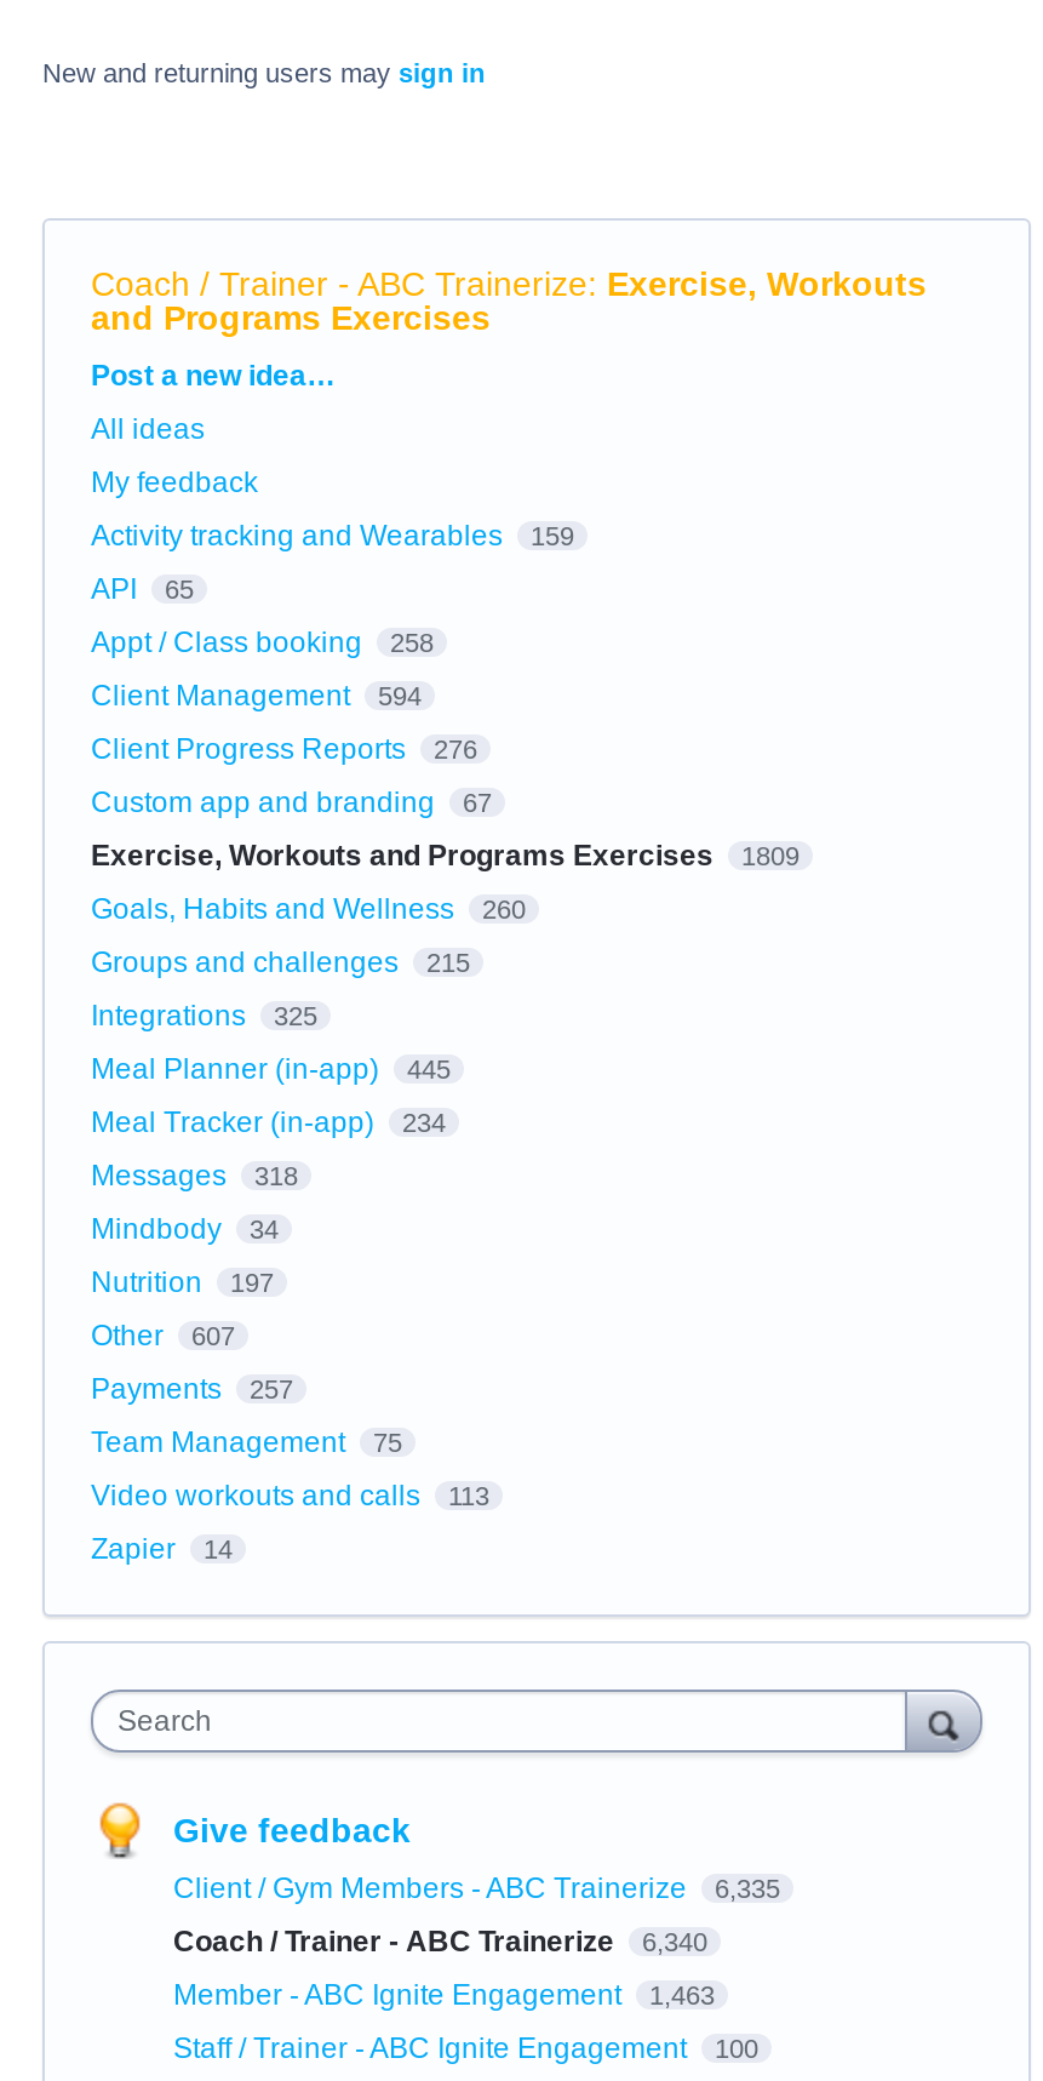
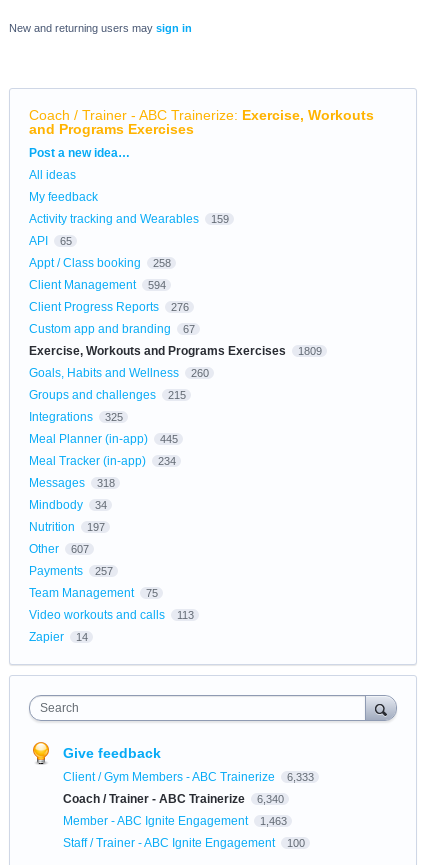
- Client / Gym Members - ABC Trainerize 6,335
+ Client / Gym Members - ABC Trainerize 6,333
